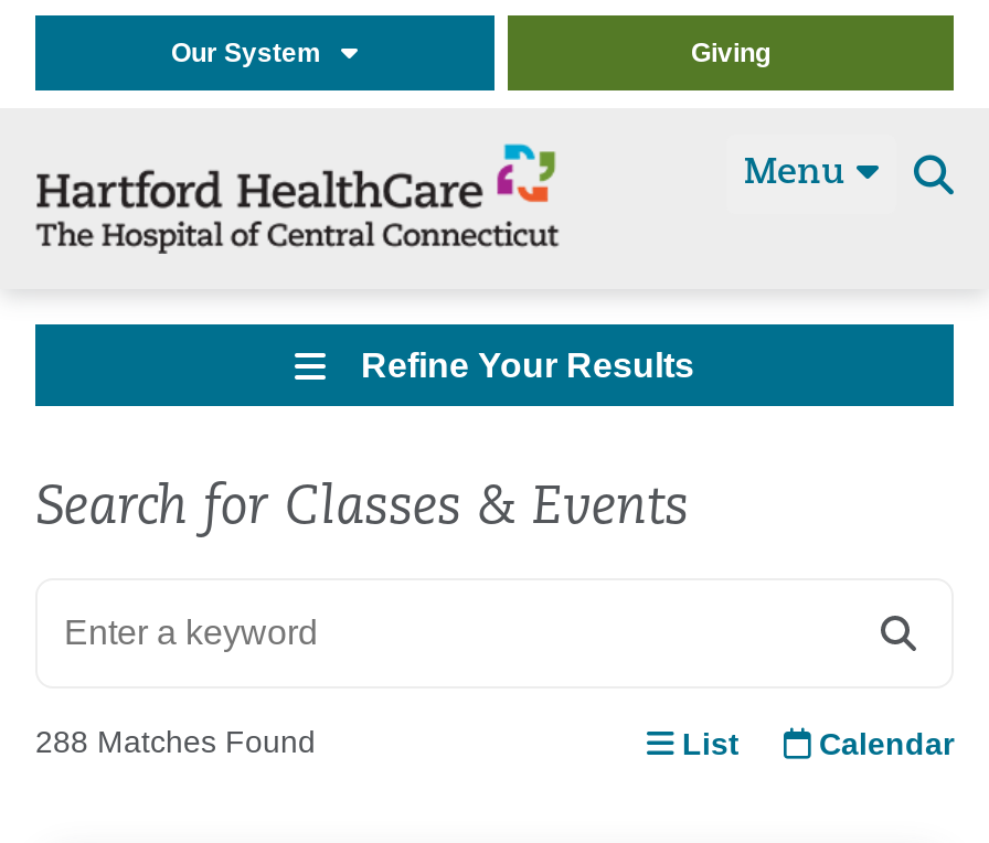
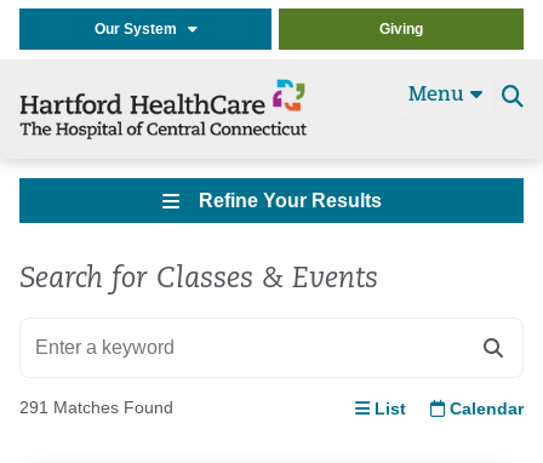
- 288 Matches Found
+ 291 Matches Found
